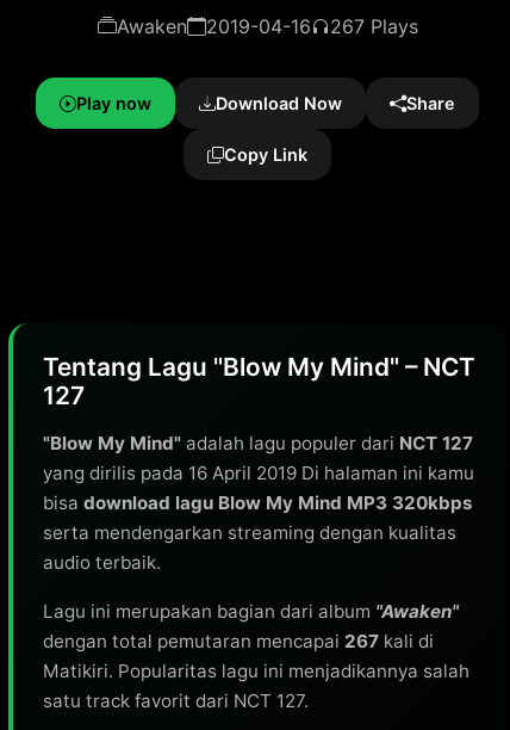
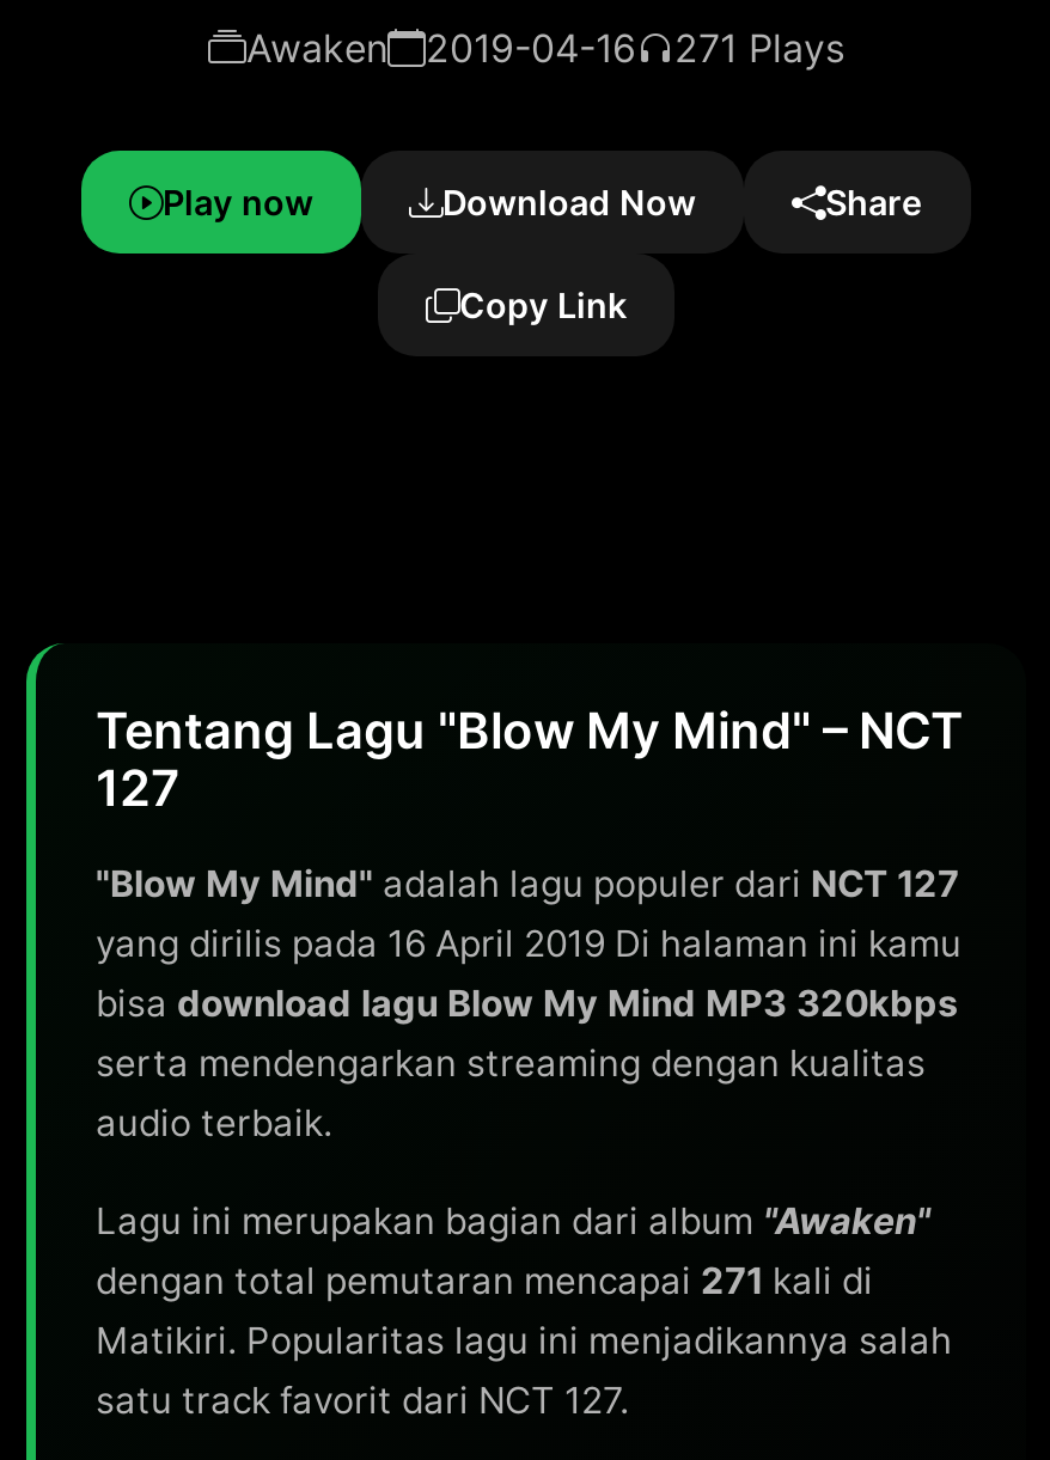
- Awaken 2019-04-16 267 Plays
+ Awaken 2019-04-16 271 Plays

- dengan total pemutaran mencapai 267 kali di
+ dengan total pemutaran mencapai 271 kali di
